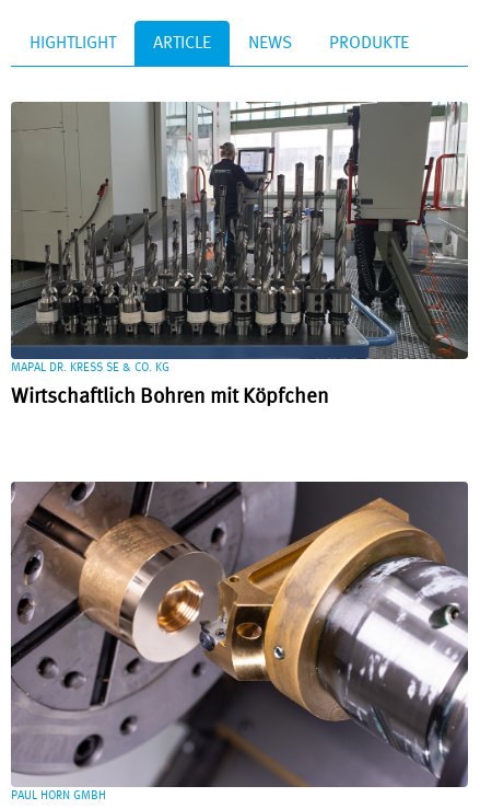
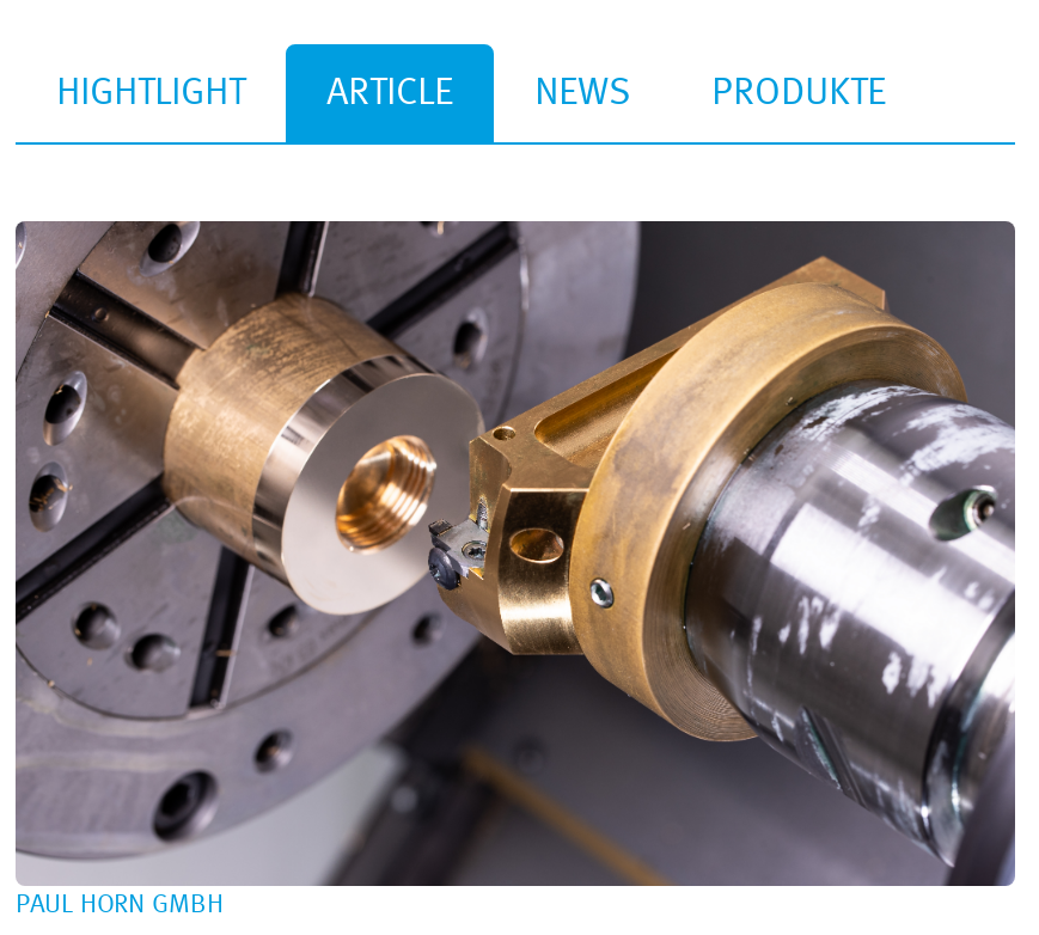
- [image]
- MAPAL DR. KRESS SE & CO. KG
- Wirtschaftlich Bohren mit Köpfchen
